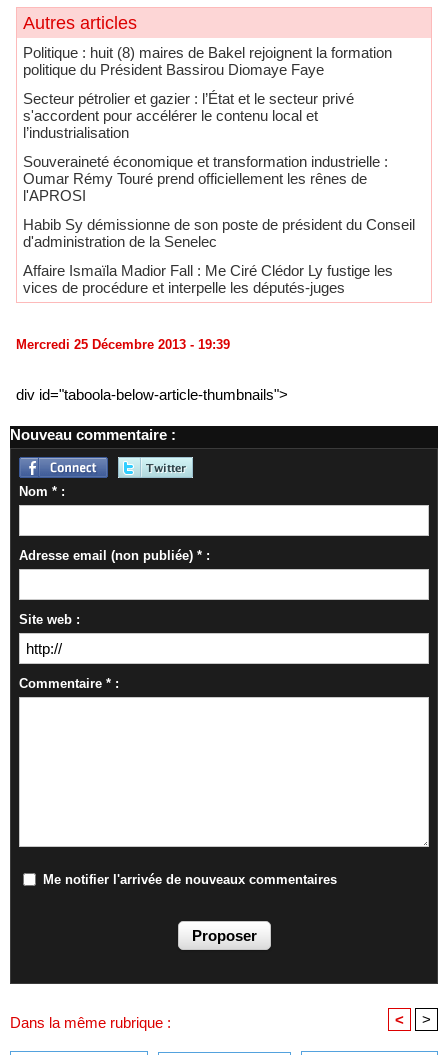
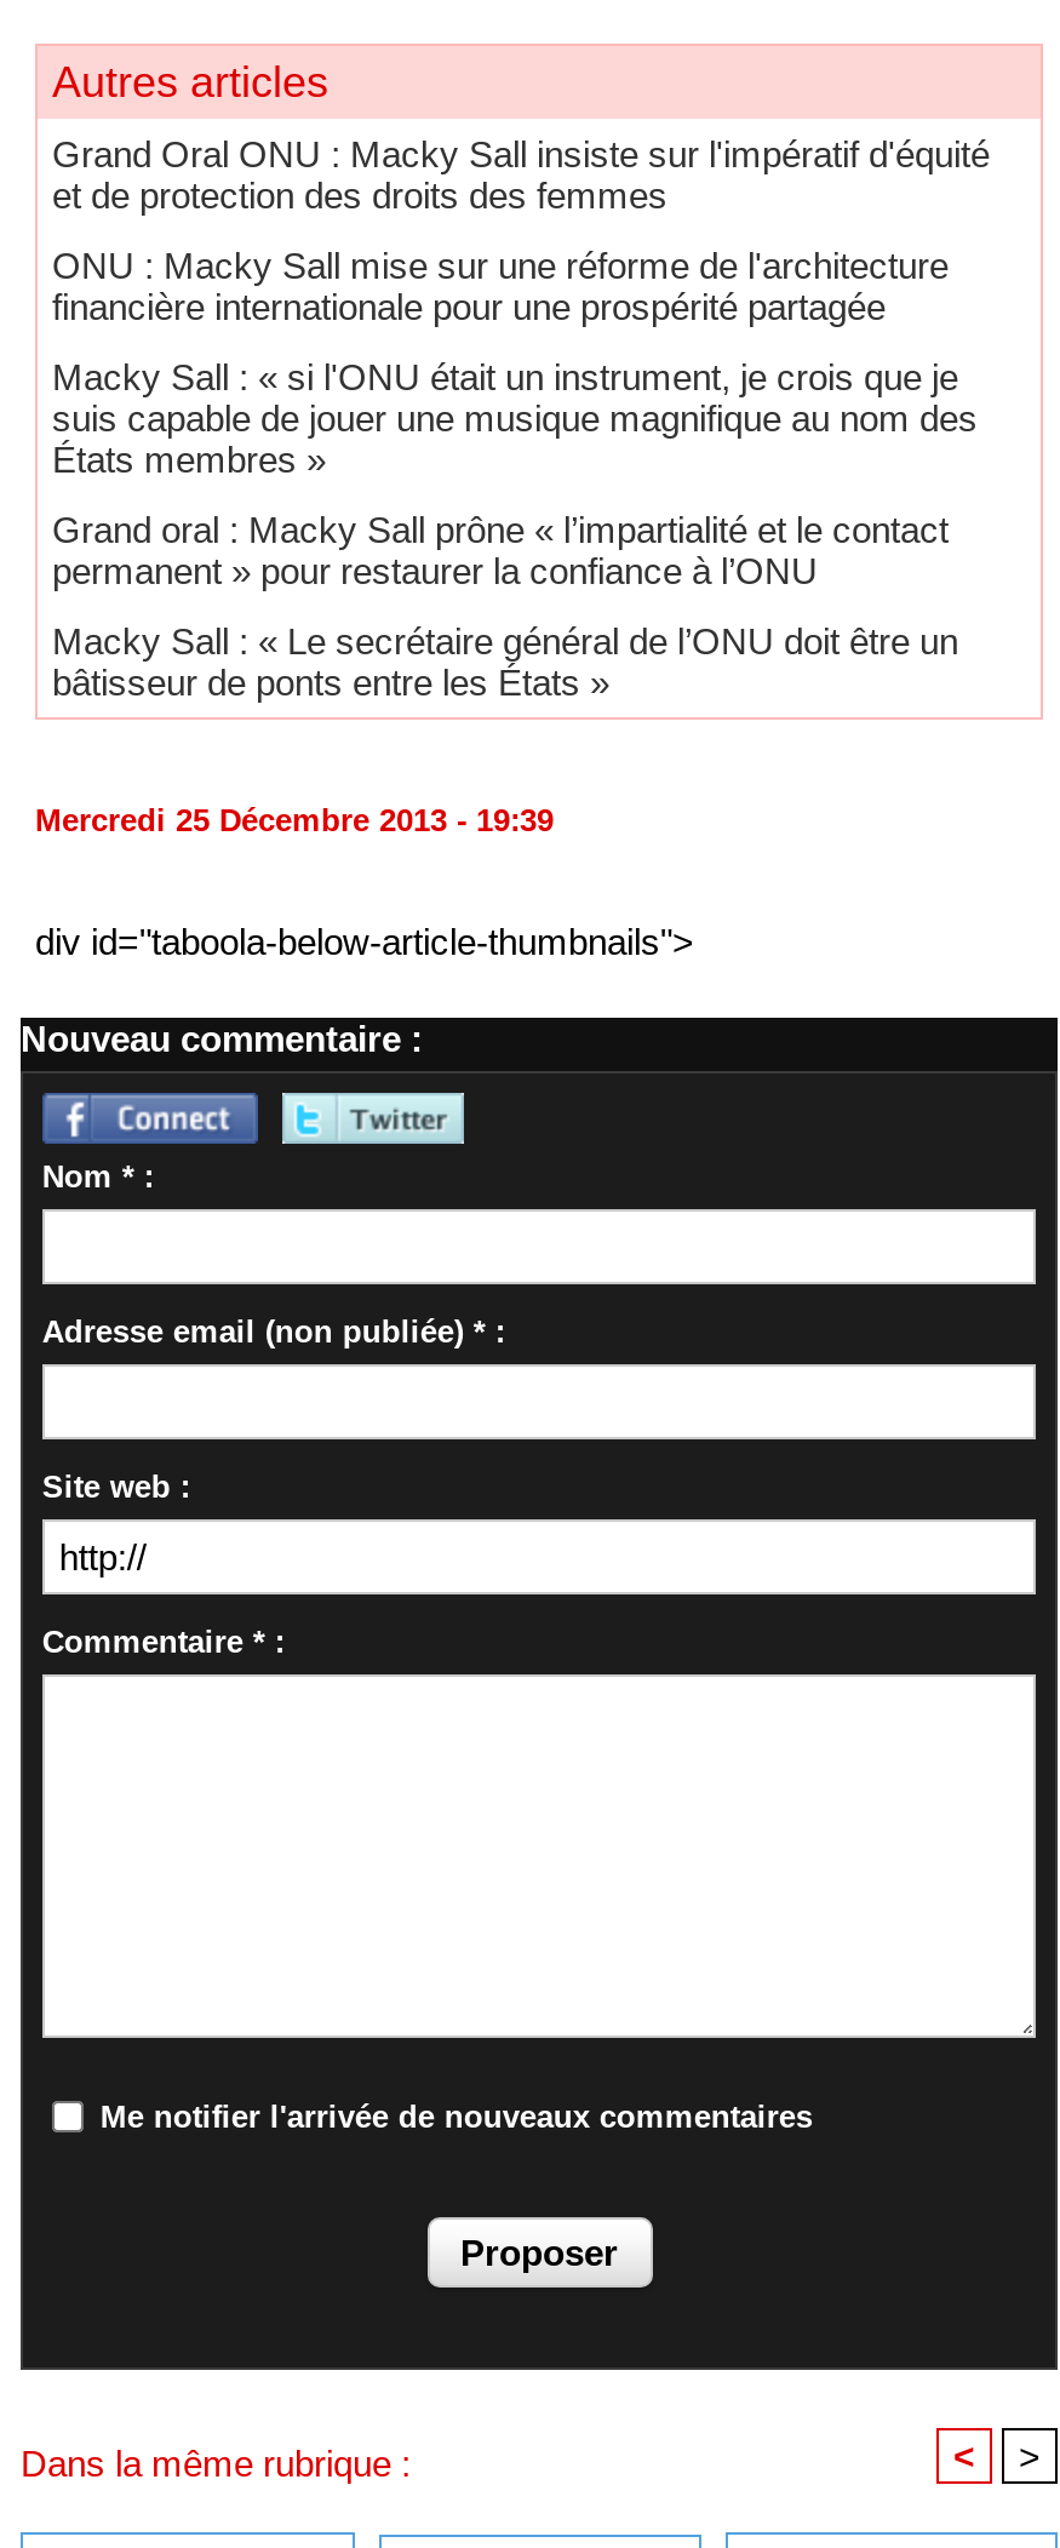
- Politique : huit (8) maires de Bakel rejoignent la formation
- politique du Président Bassirou Diomaye Faye
+ Grand Oral ONU : Macky Sall insiste sur l'impératif d'équité
+ et de protection des droits des femmes

- Secteur pétrolier et gazier : l’État et le secteur privé
- s'accordent pour accélérer le contenu local et
- l’industrialisation
+ ONU : Macky Sall mise sur une réforme de l'architecture
+ financière internationale pour une prospérité partagée

- Souveraineté économique et transformation industrielle :
- Oumar Rémy Touré prend officiellement les rênes de
- l'APROSI
+ Macky Sall : « si l'ONU était un instrument, je crois que je
+ suis capable de jouer une musique magnifique au nom des
+ États membres »

- Habib Sy démissionne de son poste de président du Conseil
- d'administration de la Senelec
+ Grand oral : Macky Sall prône « l’impartialité et le contact
+ permanent » pour restaurer la confiance à l’ONU

- Affaire Ismaïla Madior Fall : Me Ciré Clédor Ly fustige les
- vices de procédure et interpelle les députés-juges
+ Macky Sall : « Le secrétaire général de l’ONU doit être un
+ bâtisseur de ponts entre les États »
